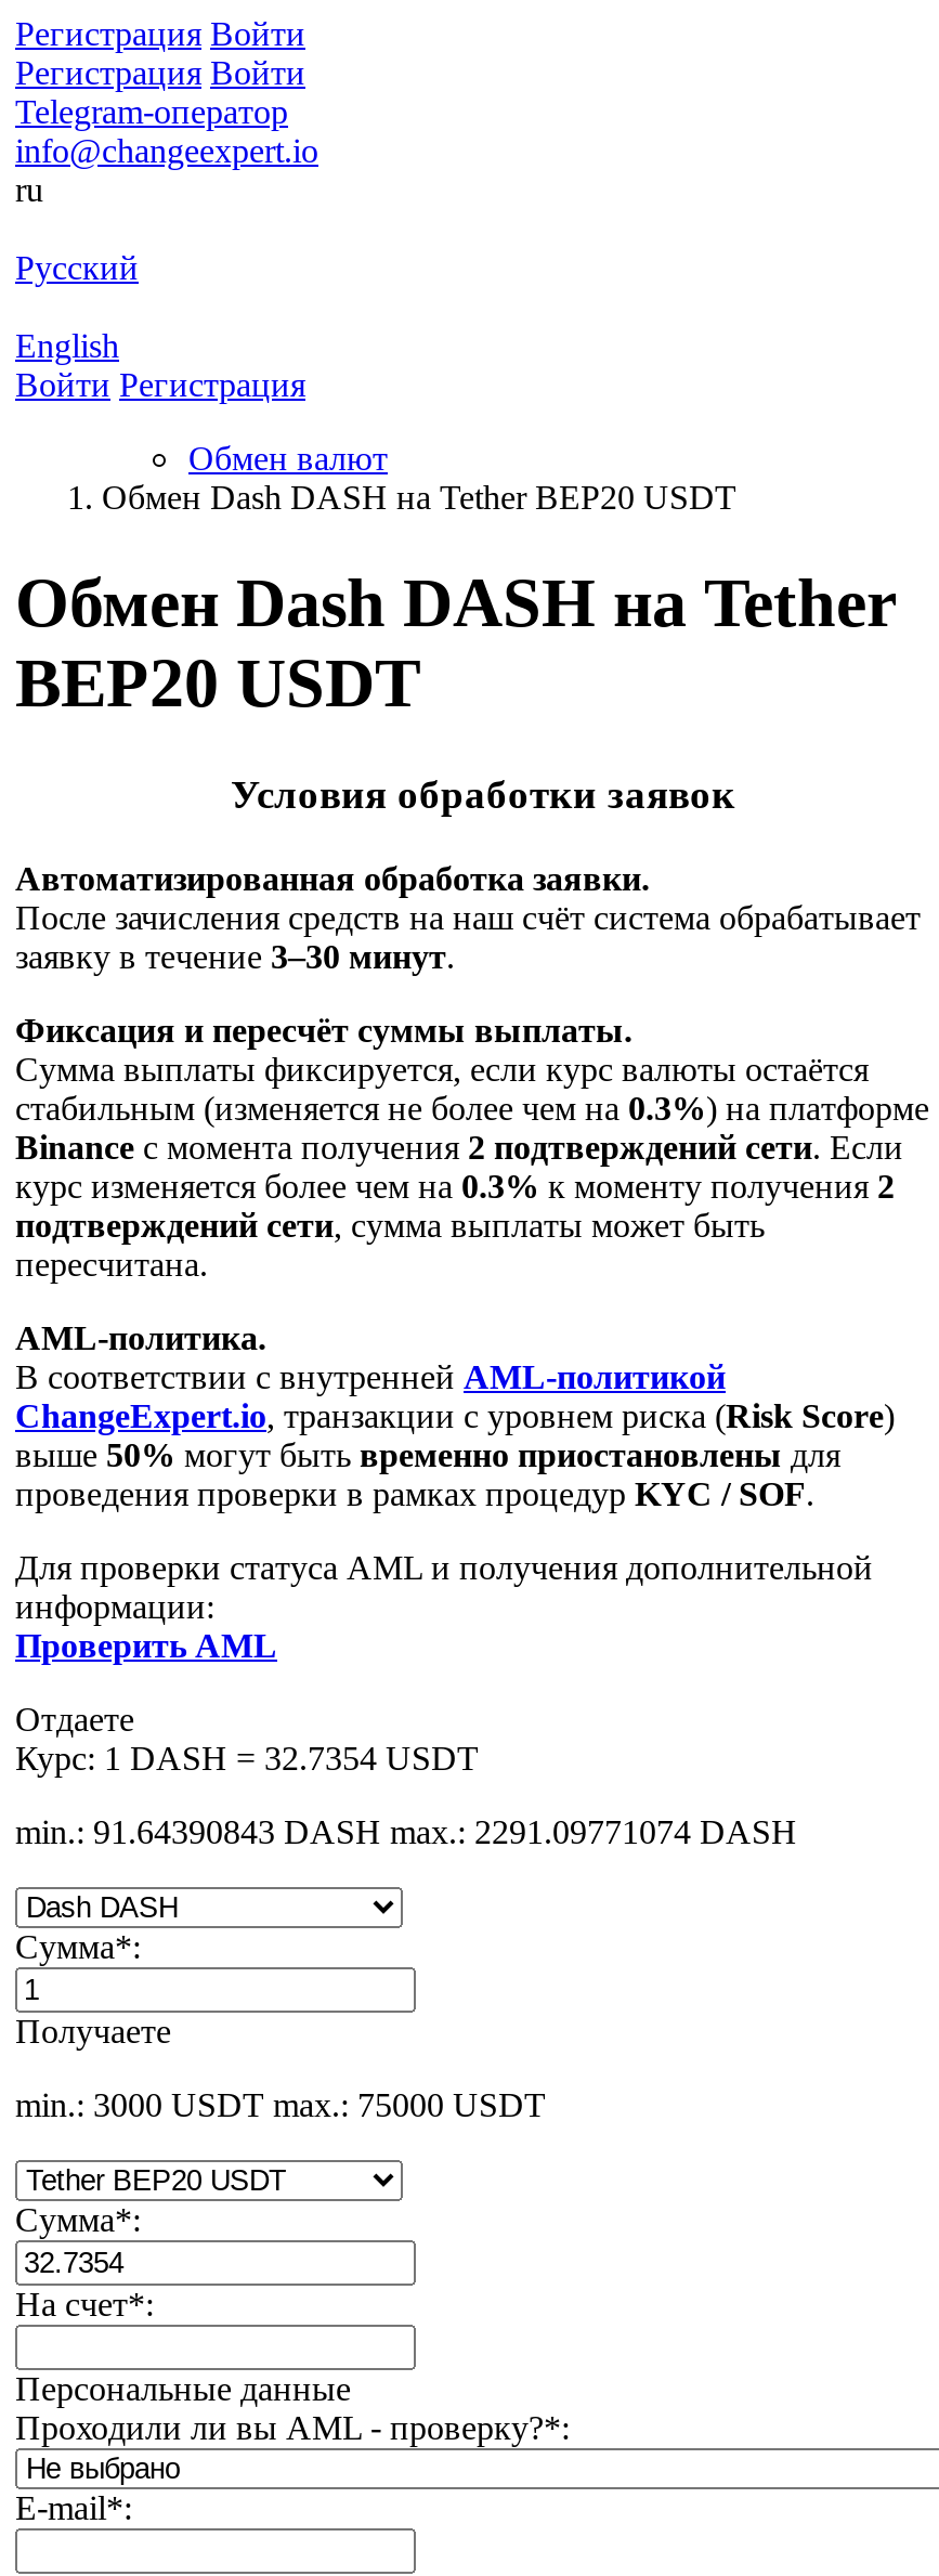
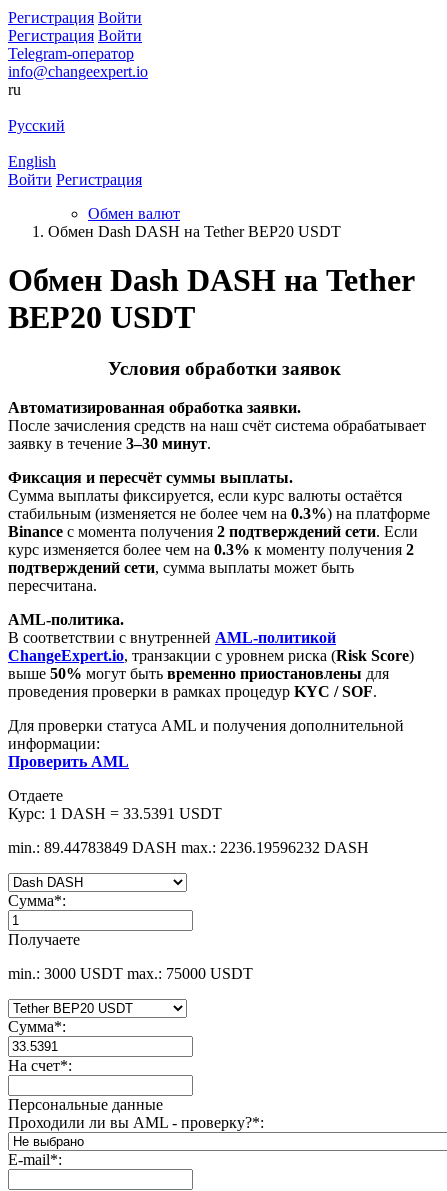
- Курс: 1 DASH = 32.7354 USDT
+ Курс: 1 DASH = 33.5391 USDT

- min.: 91.64390843 DASH max.: 2291.09771074 DASH
+ min.: 89.44783849 DASH max.: 2236.19596232 DASH
